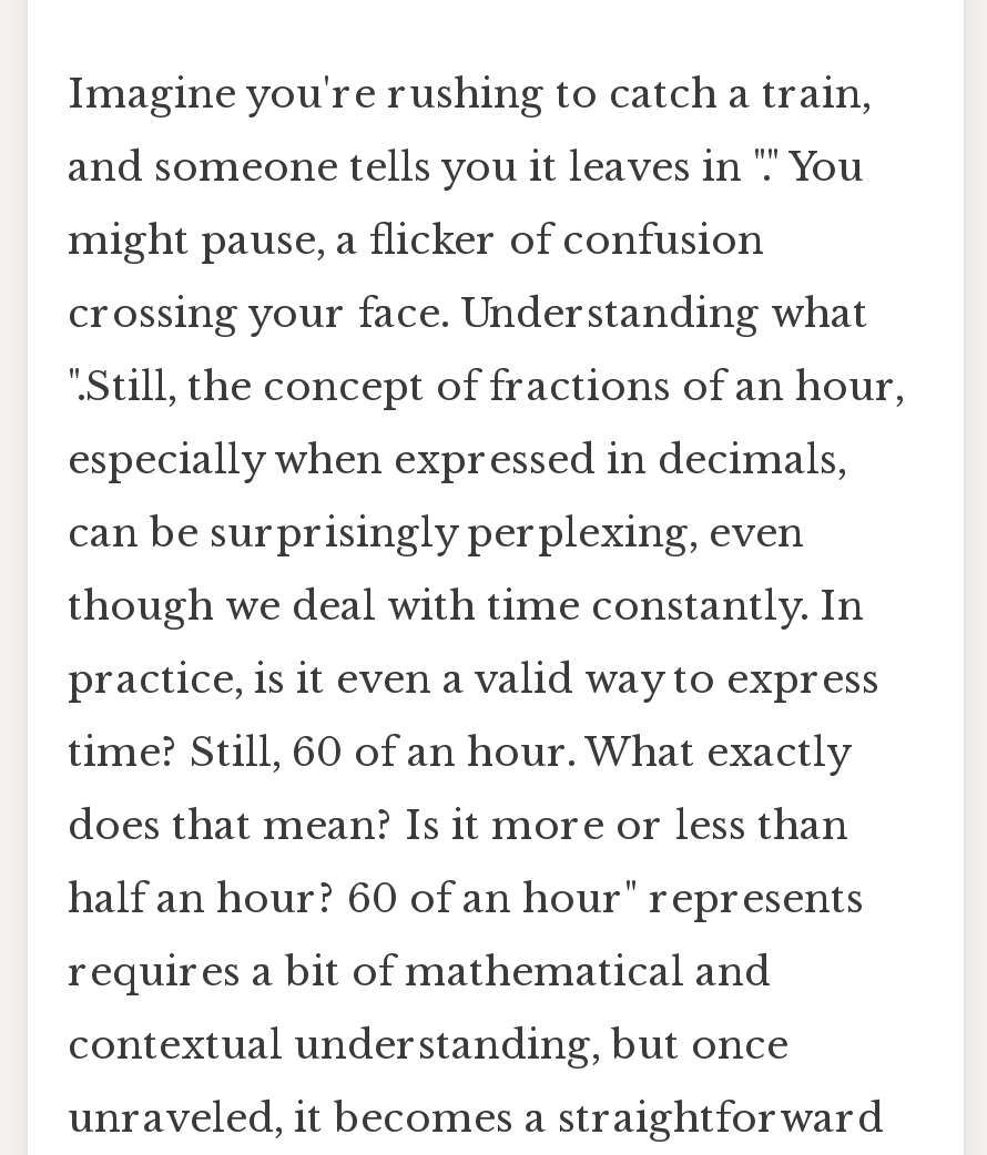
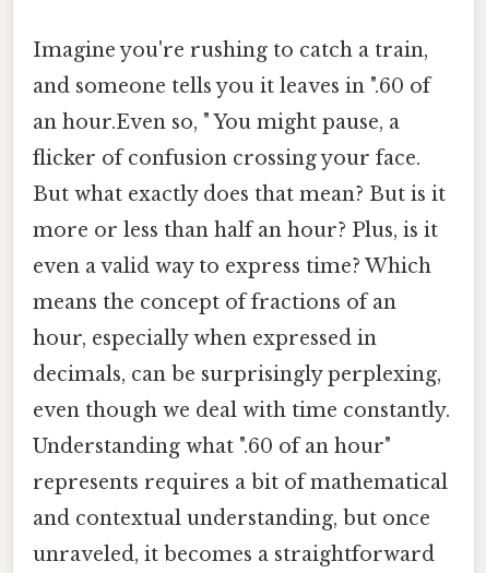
- and someone tells you it leaves in "." You
+ and someone tells you it leaves in ".60 of

- might pause, a flicker of confusion
+ an hour.Even so, " You might pause, a

- crossing your face. Understanding what
+ flicker of confusion crossing your face.

- ".Still, the concept of fractions of an hour,
+ But what exactly does that mean? But is it

- especially when expressed in decimals,
+ more or less than half an hour? Plus, is it

- can be surprisingly perplexing, even
+ even a valid way to express time? Which

- though we deal with time constantly. In
+ means the concept of fractions of an

- practice, is it even a valid way to express
+ hour, especially when expressed in

- time? Still, 60 of an hour. What exactly
+ decimals, can be surprisingly perplexing,

- does that mean? Is it more or less than
+ even though we deal with time constantly.

- half an hour? 60 of an hour" represents
+ Understanding what ".60 of an hour"

- requires a bit of mathematical and
+ represents requires a bit of mathematical

- contextual understanding, but once
+ and contextual understanding, but once
